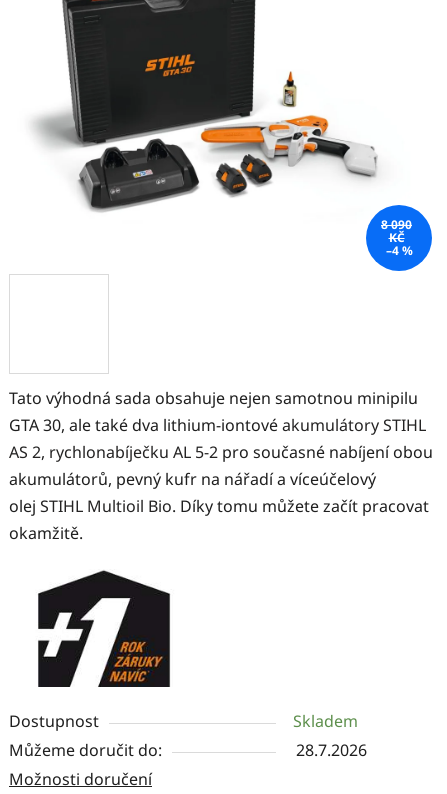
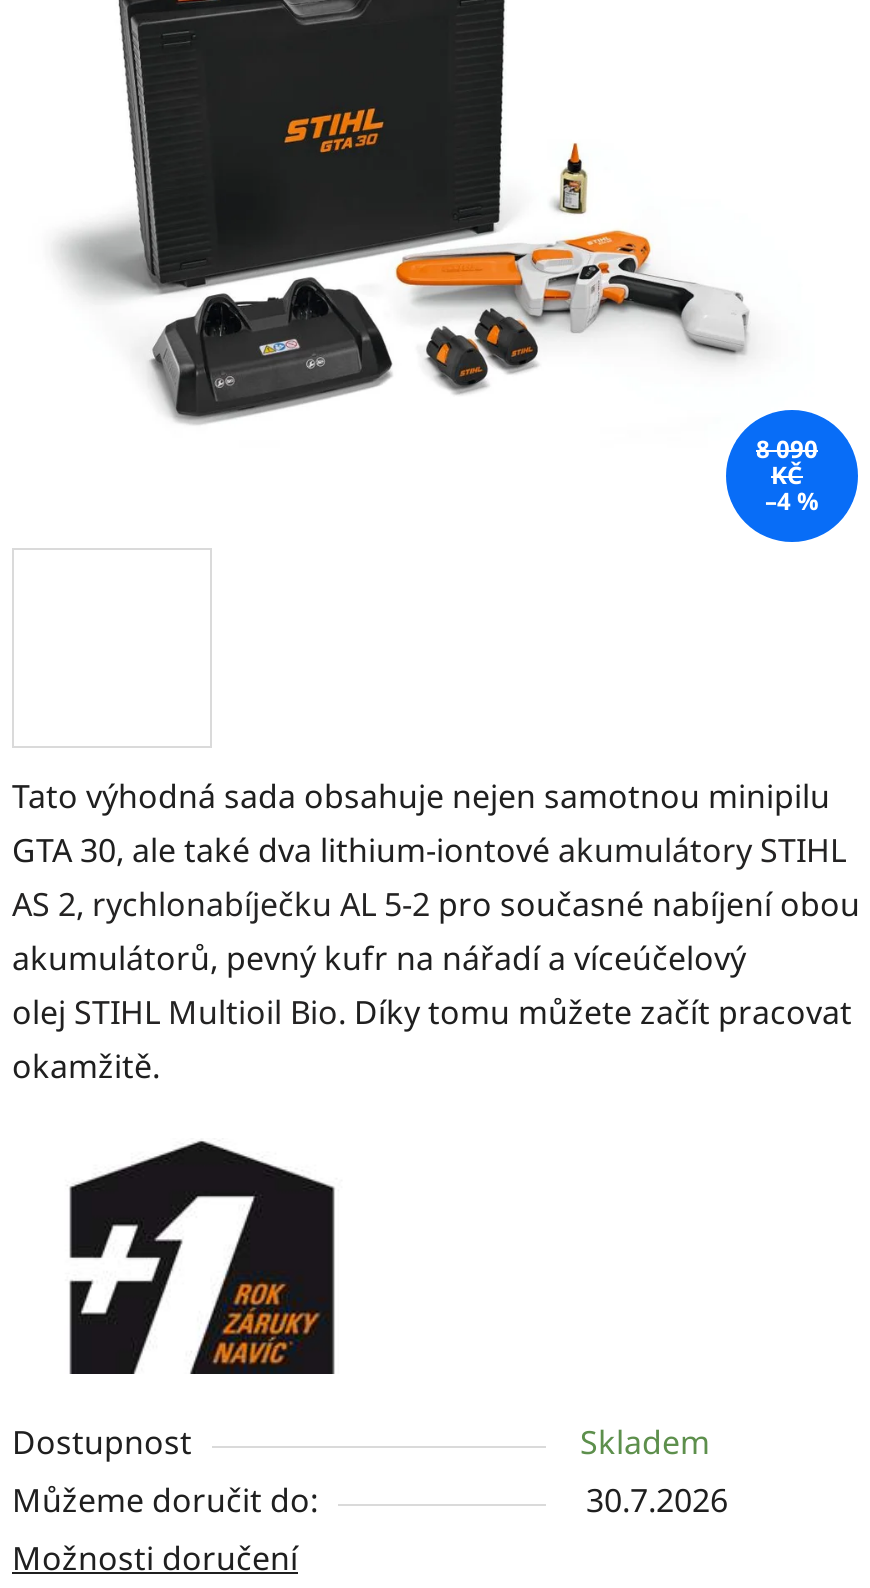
- 28.7.2026
+ 30.7.2026
